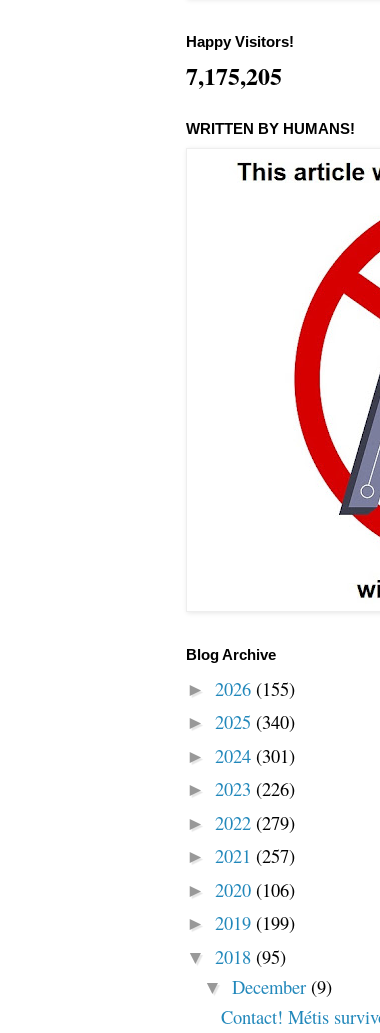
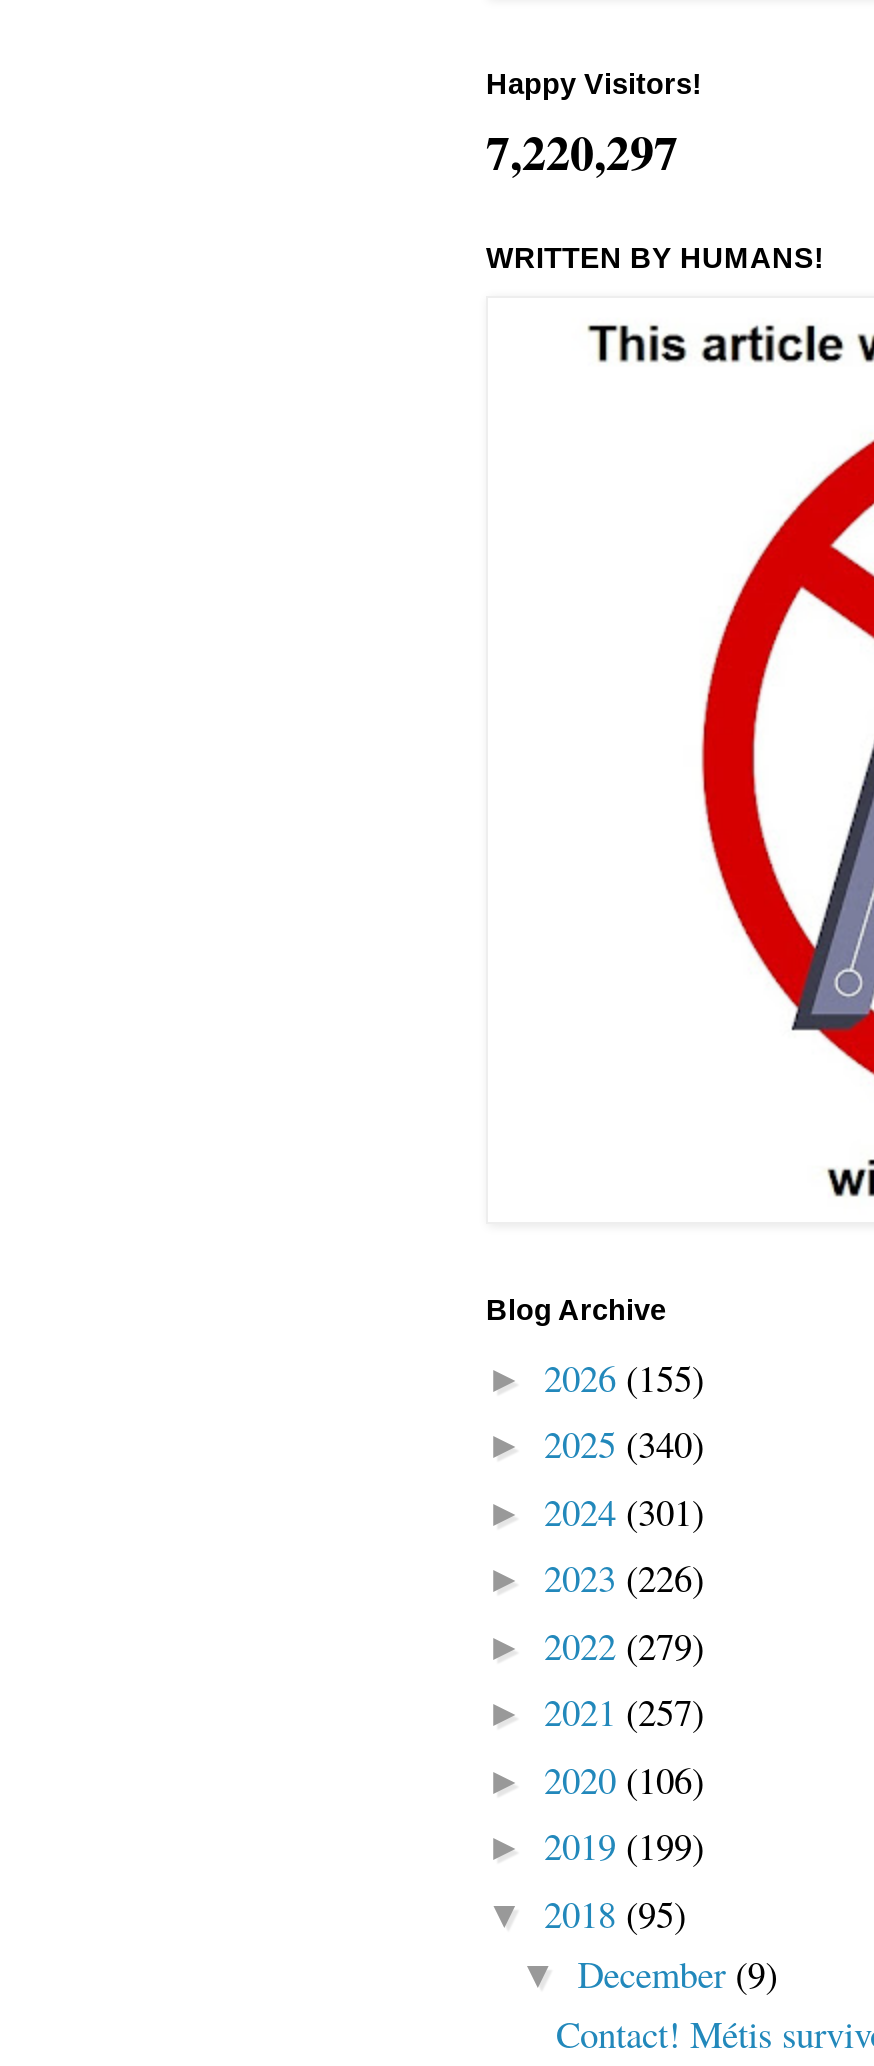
- 7,175,205
+ 7,220,297
